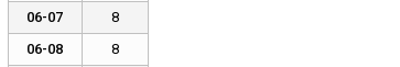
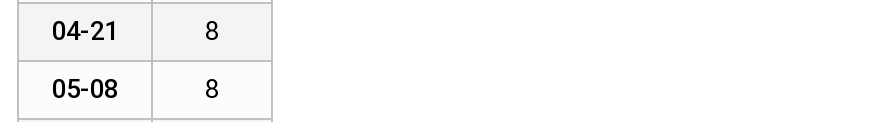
- 06-07
+ 04-21

- 06-08
+ 05-08
